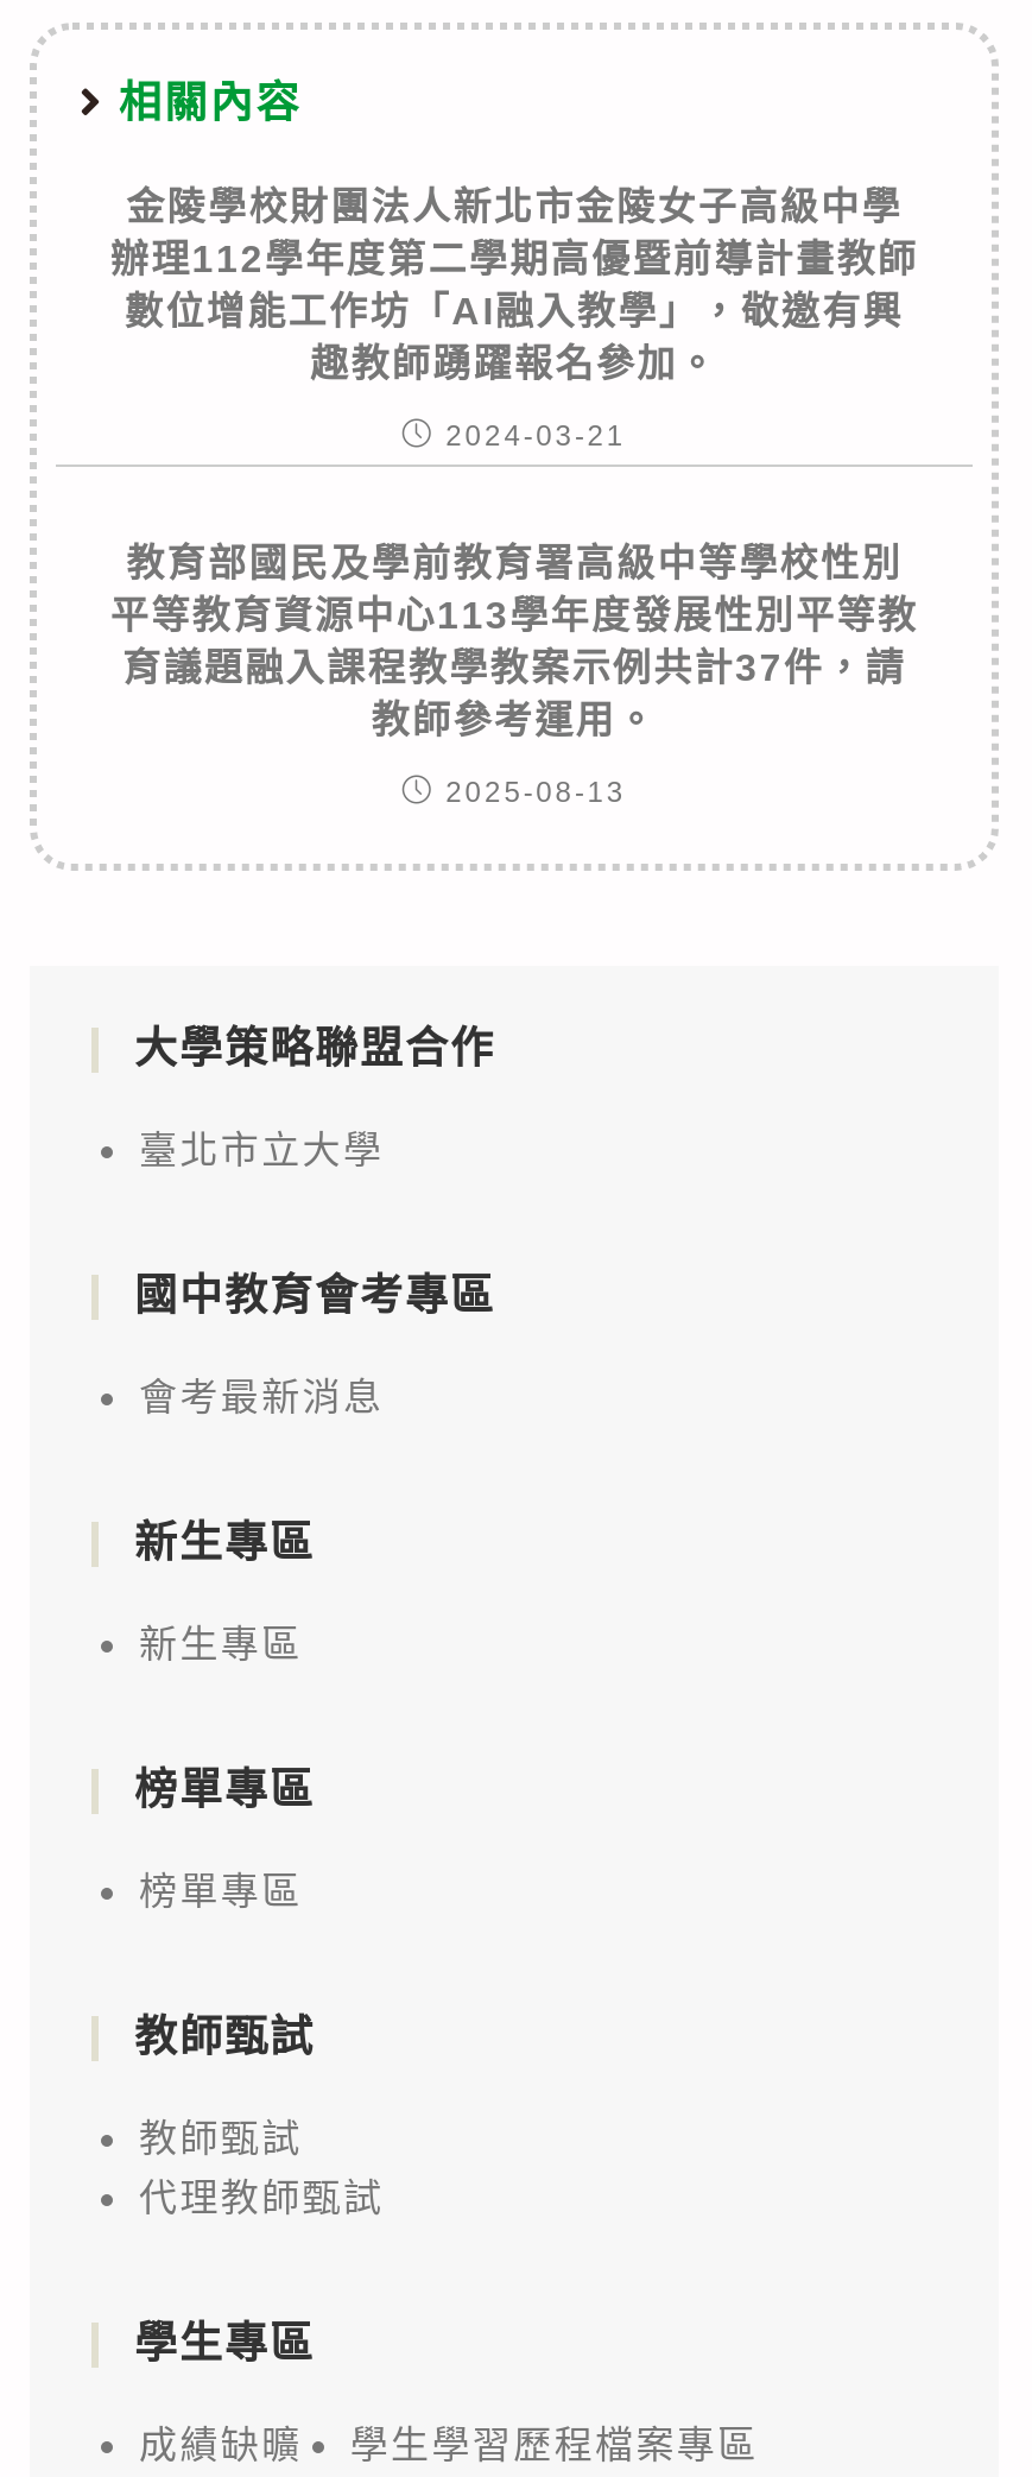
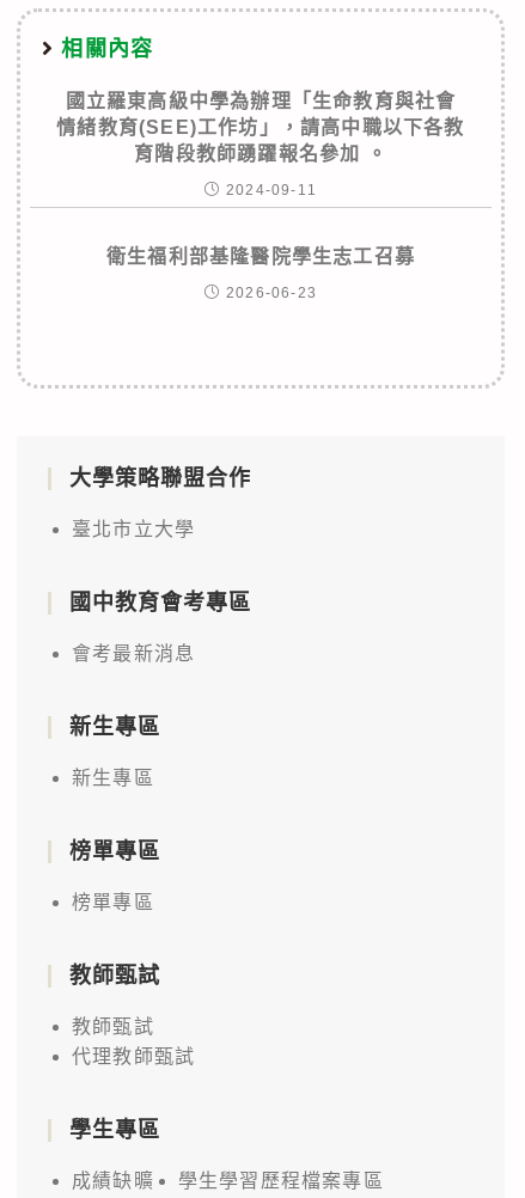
- 金陵學校財團法人新北市金陵女子高級中學
- 辦理112學年度第二學期高優暨前導計畫教師
- 數位增能工作坊「AI融入教學」，敬邀有興
- 趣教師踴躍報名參加。
+ 國立羅東高級中學為辦理「生命教育與社會
+ 情緒教育(SEE)工作坊」，請高中職以下各教
+ 育階段教師踴躍報名參加 。

- 2024-03-21
+ 2024-09-11

- 教育部國民及學前教育署高級中等學校性別
- 平等教育資源中心113學年度發展性別平等教
- 育議題融入課程教學教案示例共計37件，請
- 教師參考運用。
+ 衛生福利部基隆醫院學生志工召募

- 2025-08-13
+ 2026-06-23
